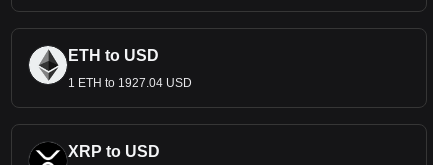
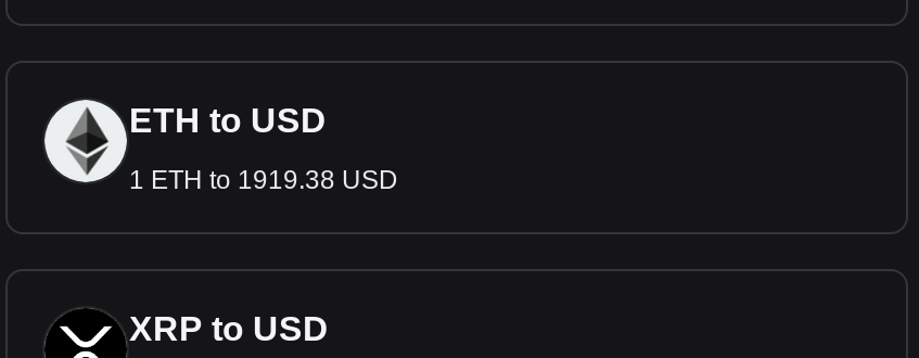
- 1 ETH to 1927.04 USD
+ 1 ETH to 1919.38 USD
